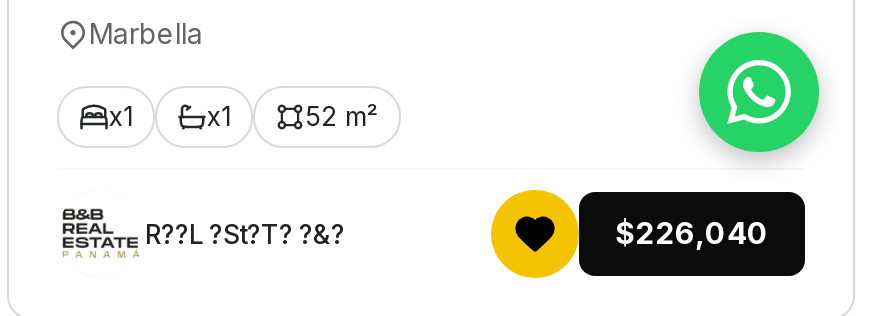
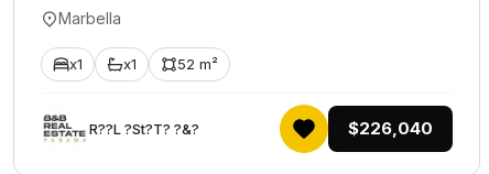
- [image]
